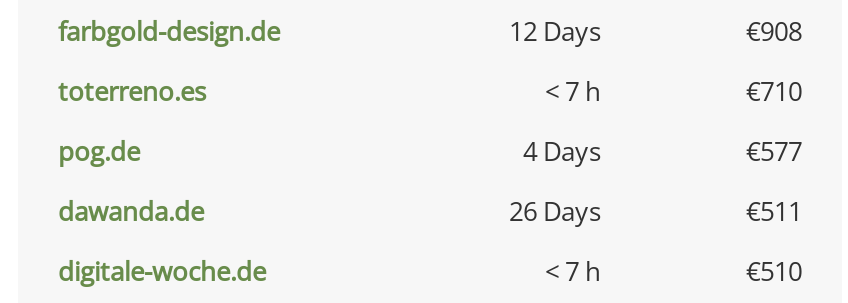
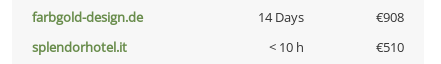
- 12 Days
+ 14 Days

- toterreno.es
- < 7 h
- €710
- pog.de
- 4 Days
- €577
- dawanda.de
- 26 Days
- €511
- digitale-woche.de
- < 7 h
+ splendorhotel.it
+ < 10 h
